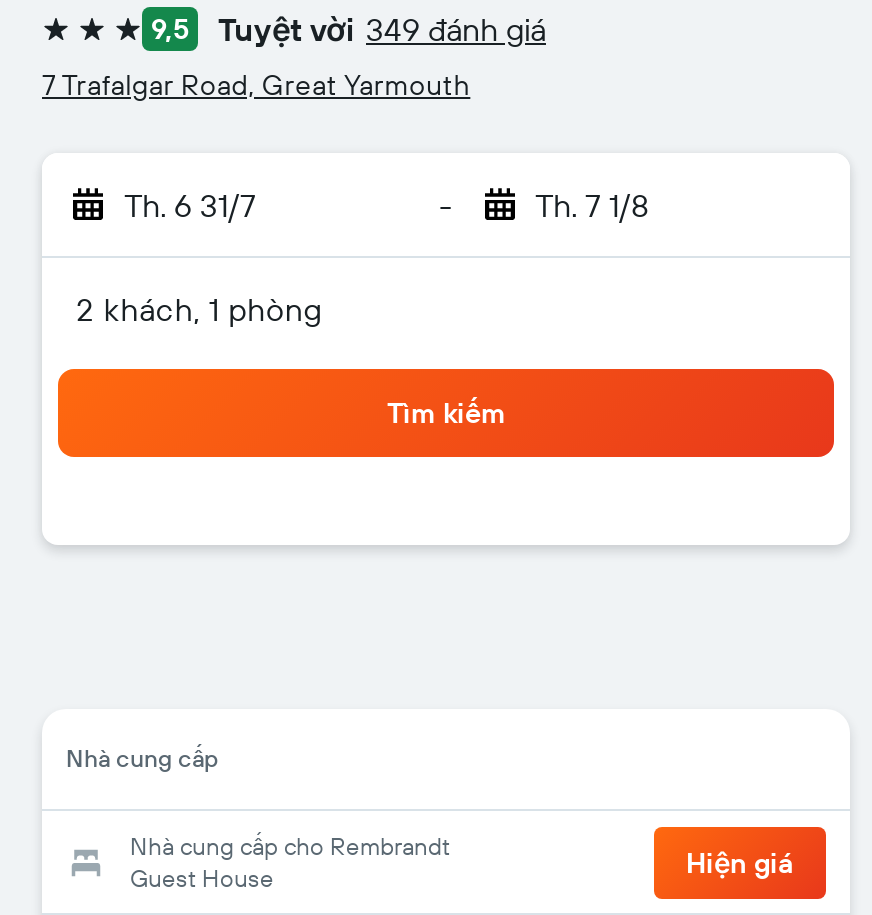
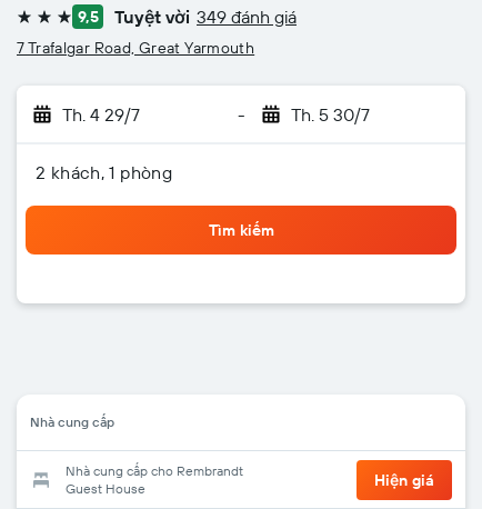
- Th. 6 31/7
+ Th. 4 29/7

- Th. 7 1/8
+ Th. 5 30/7
